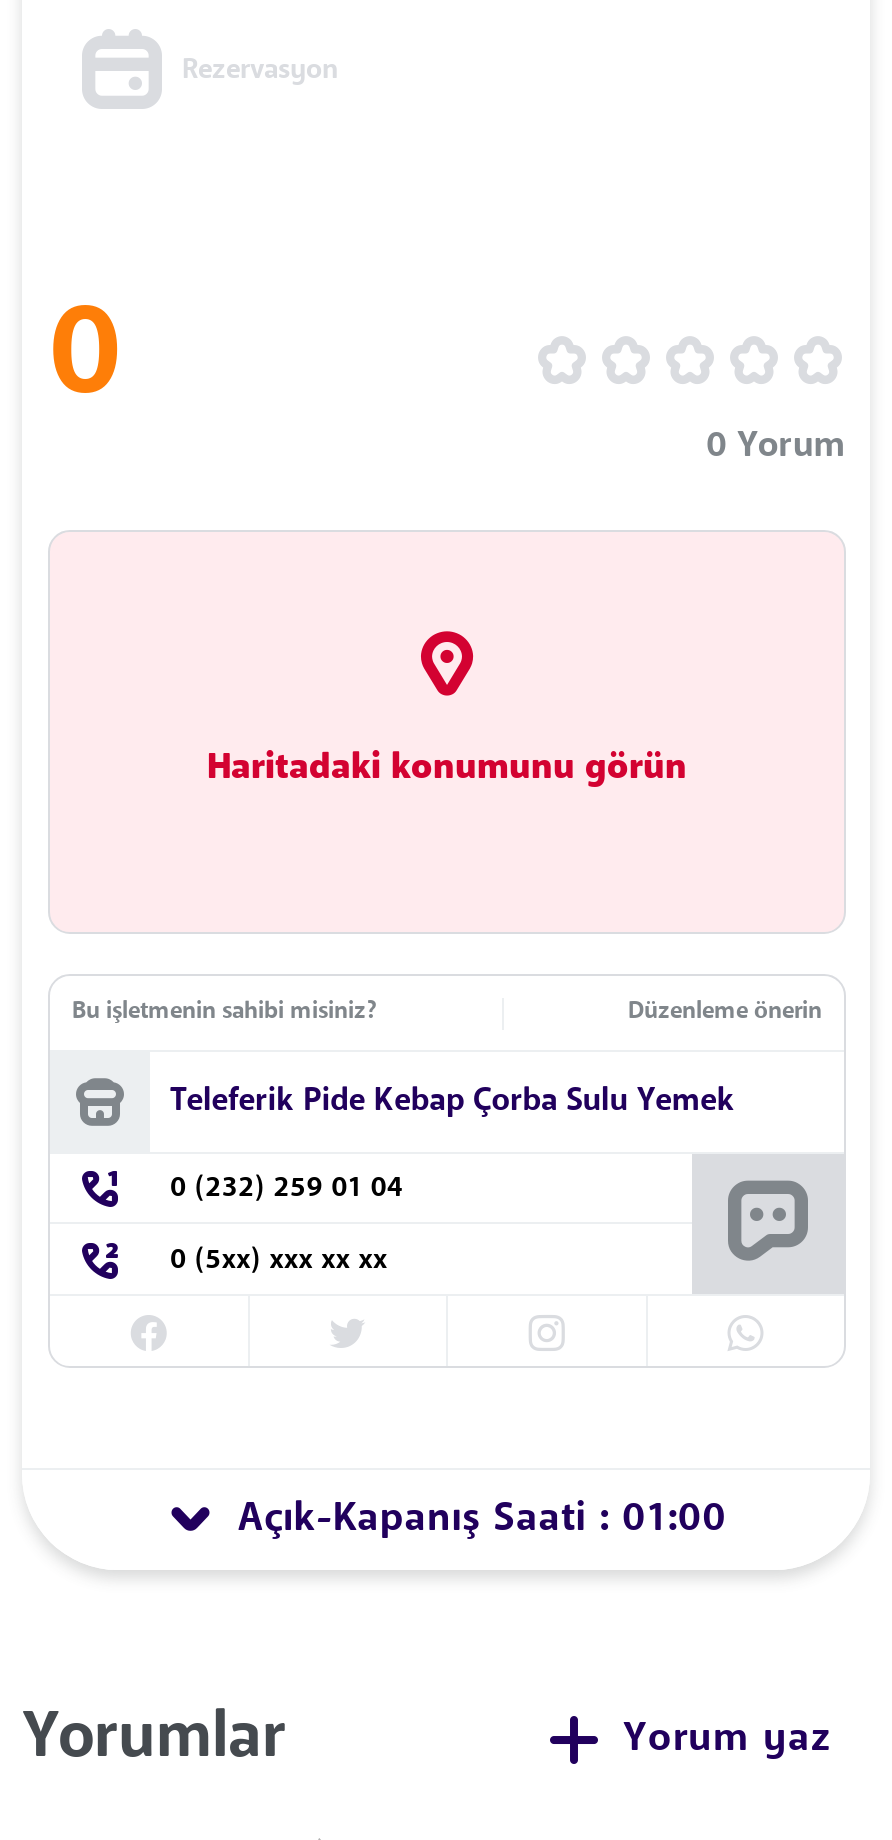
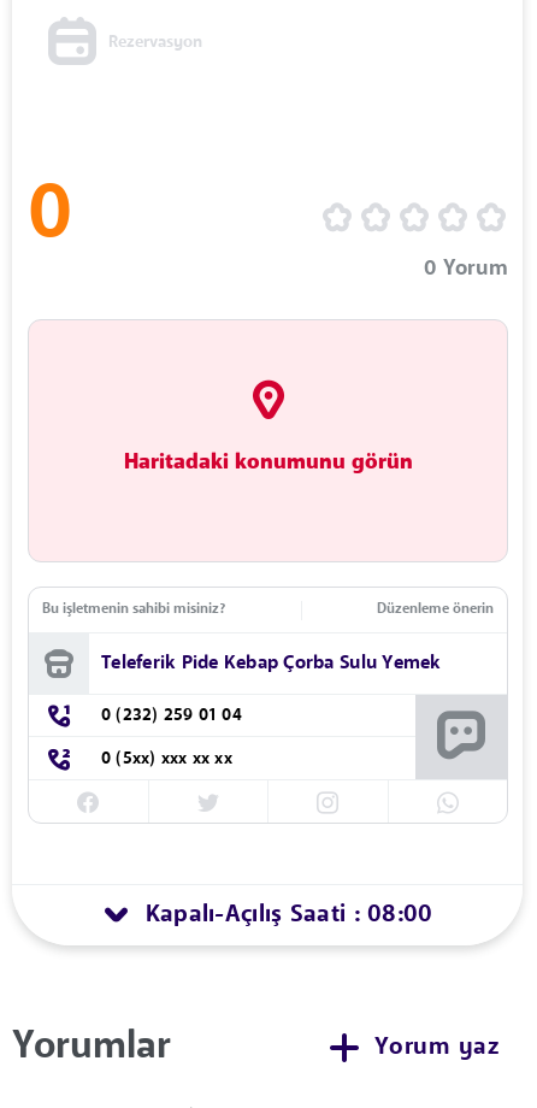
- Açık-Kapanış Saati : 01:00
+ Kapalı-Açılış Saati : 08:00
